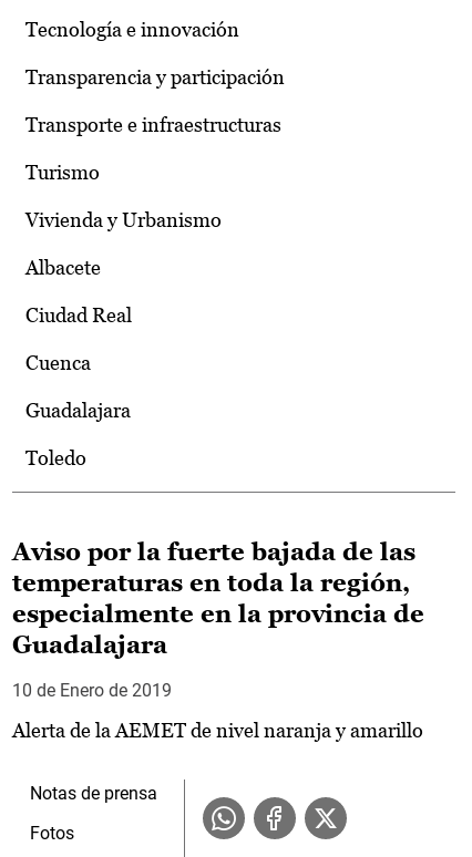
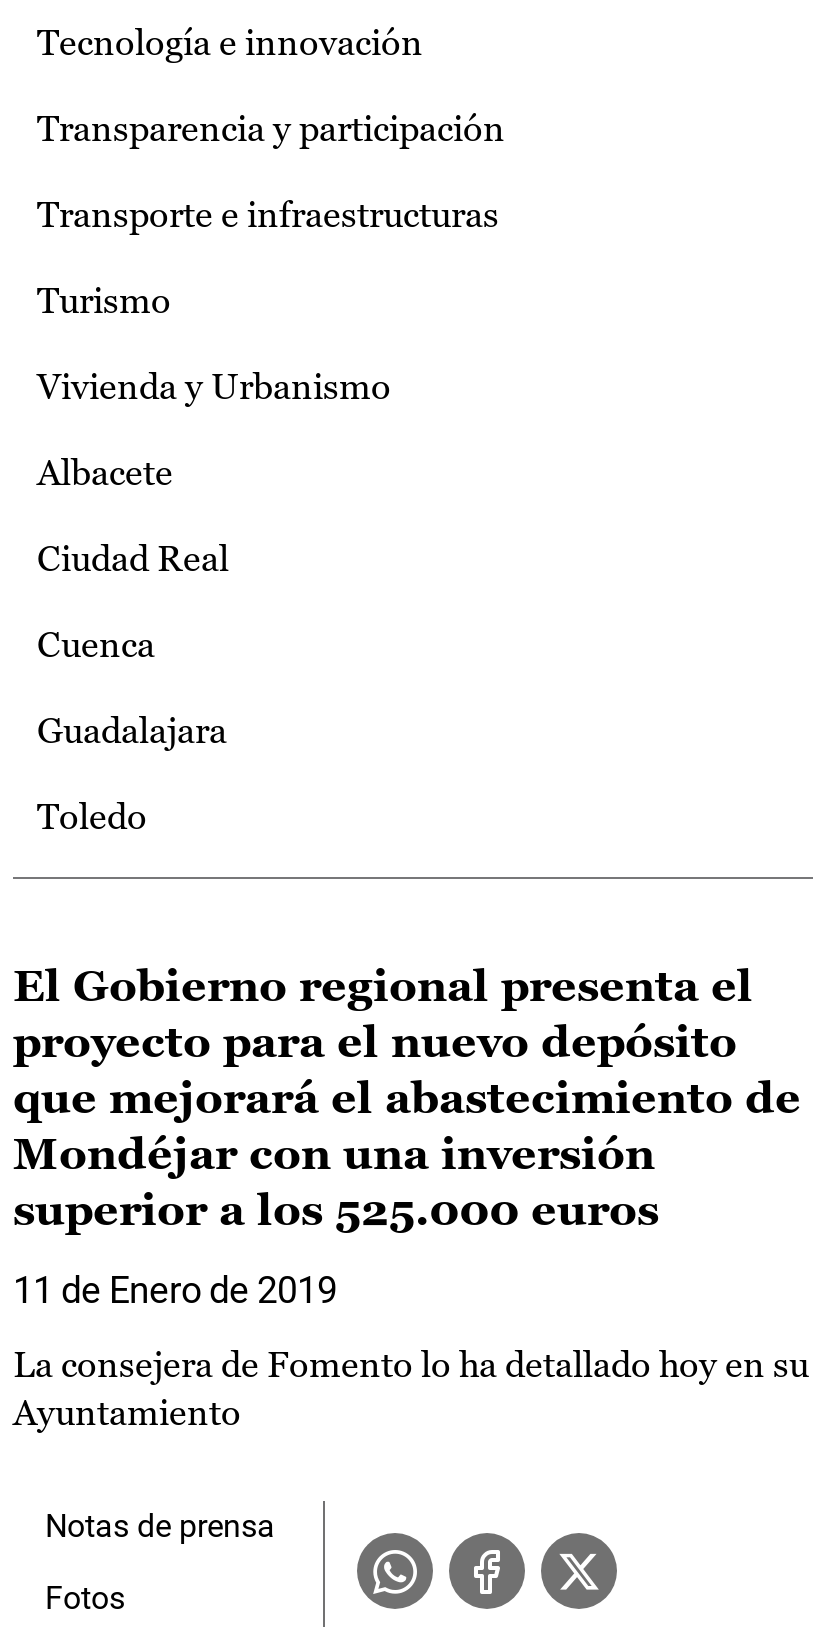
- Aviso por la fuerte bajada de las
- temperaturas en toda la región,
- especialmente en la provincia de
- Guadalajara
+ El Gobierno regional presenta el
+ proyecto para el nuevo depósito
+ que mejorará el abastecimiento de
+ Mondéjar con una inversión
+ superior a los 525.000 euros

- 10 de Enero de 2019
+ 11 de Enero de 2019

- Alerta de la AEMET de nivel naranja y amarillo
+ La consejera de Fomento lo ha detallado hoy en su
+ Ayuntamiento
